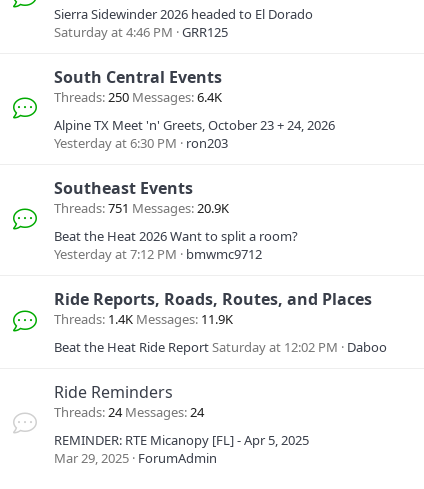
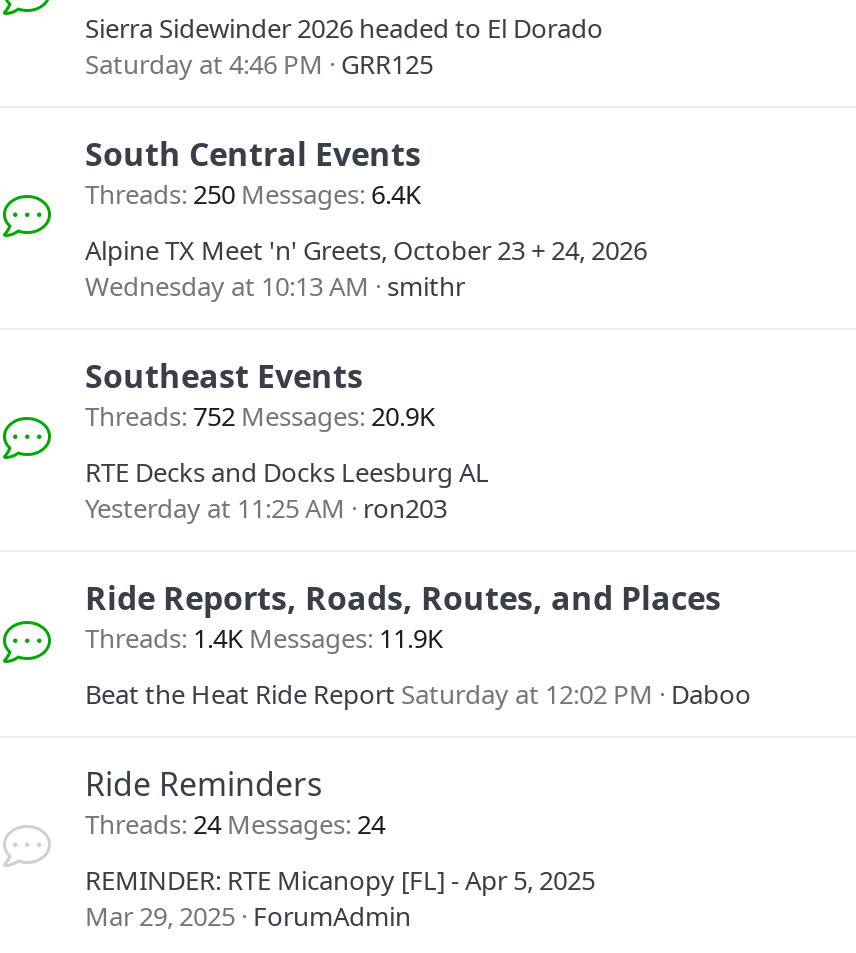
- Yesterday at 6:30 PM ron203
+ Wednesday at 10:13 AM smithr

- Threads 751 Messages 20.9K
+ Threads 752 Messages 20.9K

- Beat the Heat 2026 Want to split a room?
- Yesterday at 7:12 PM bmwmc9712
+ RTE Decks and Docks Leesburg AL
+ Yesterday at 11:25 AM ron203
